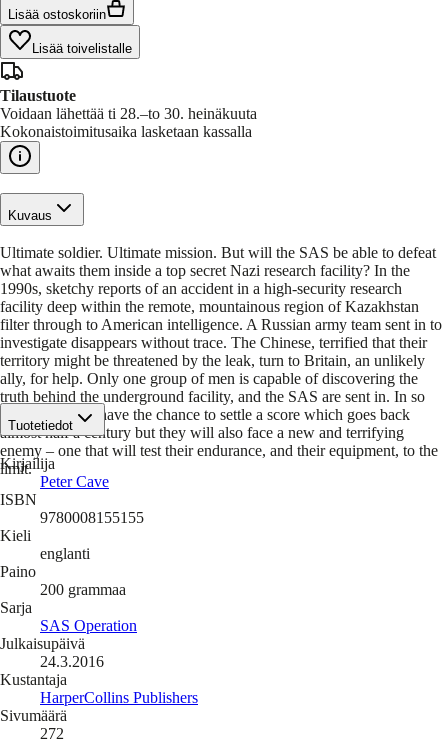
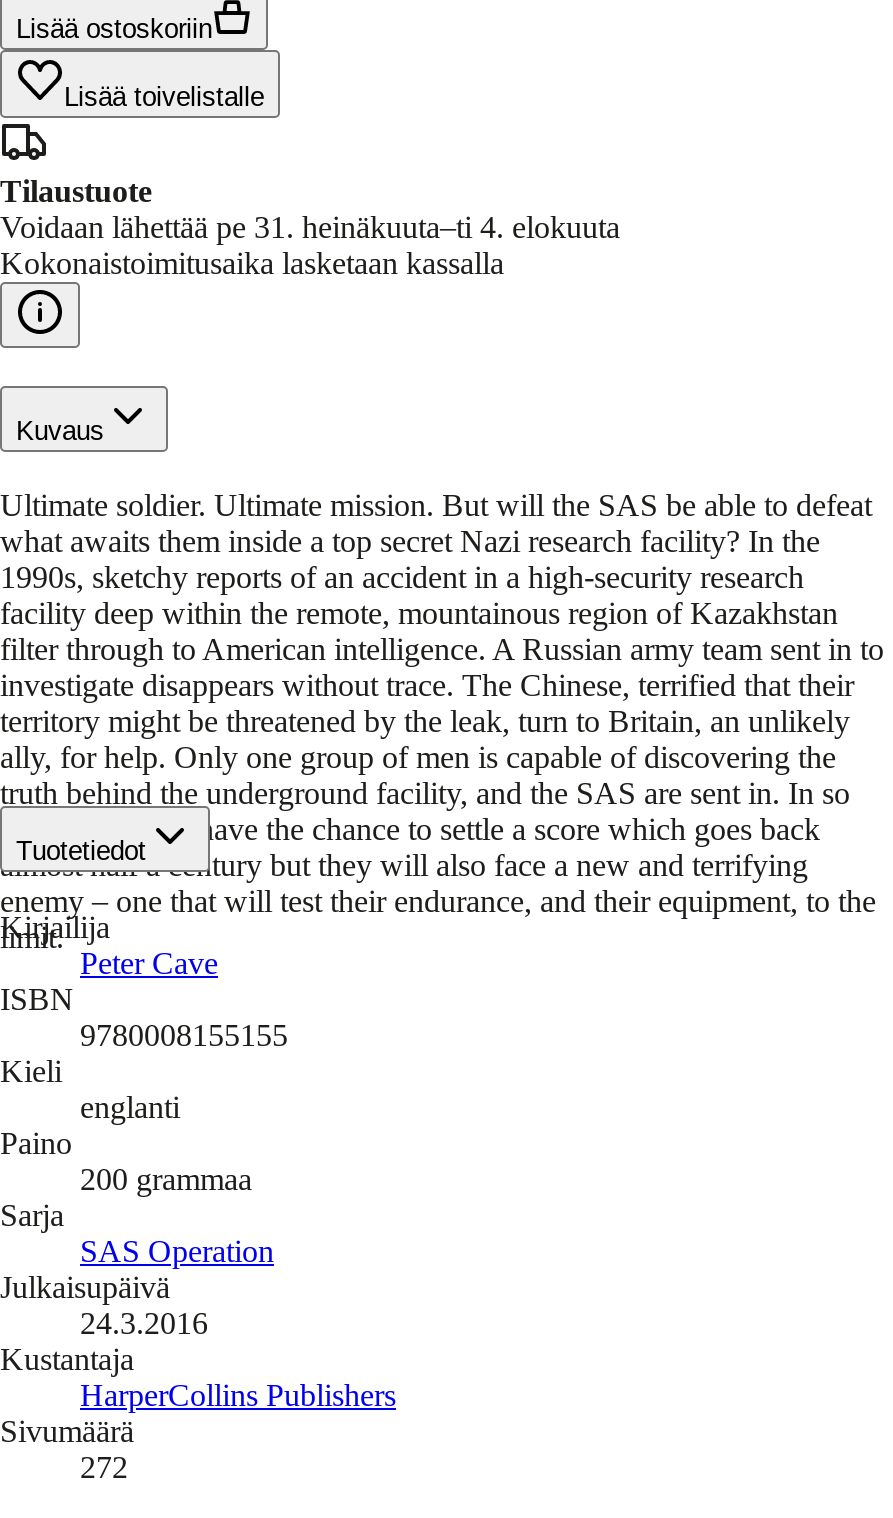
- Voidaan lähettää ti 28.–to 30. heinäkuuta
+ Voidaan lähettää pe 31. heinäkuuta–ti 4. elokuuta
